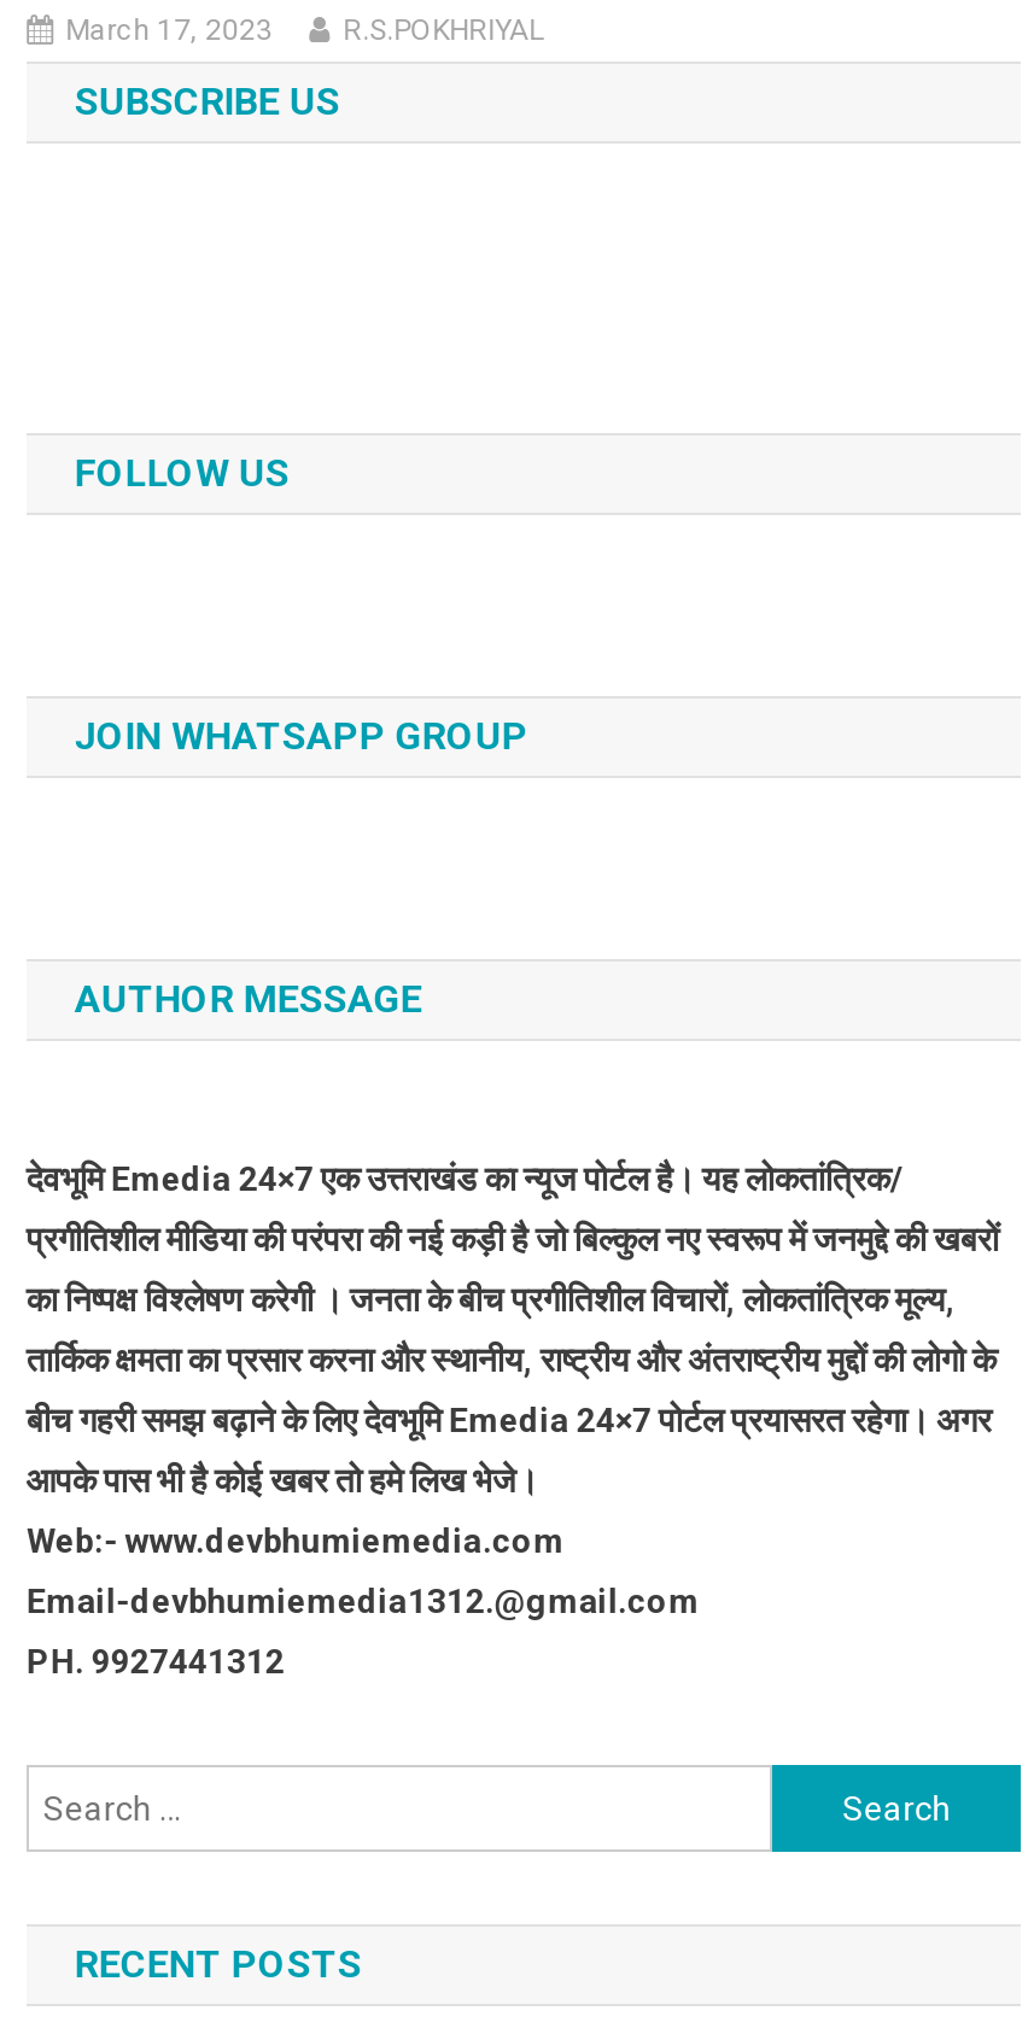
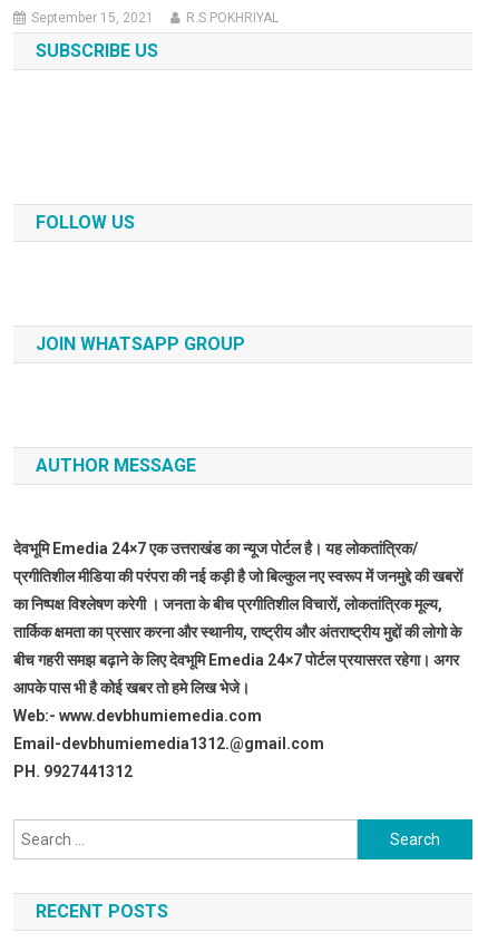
- March 17, 2023
+ September 15, 2021
